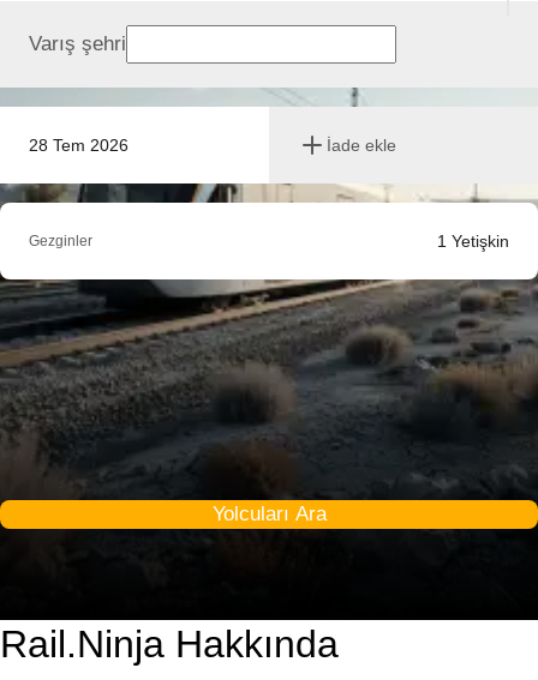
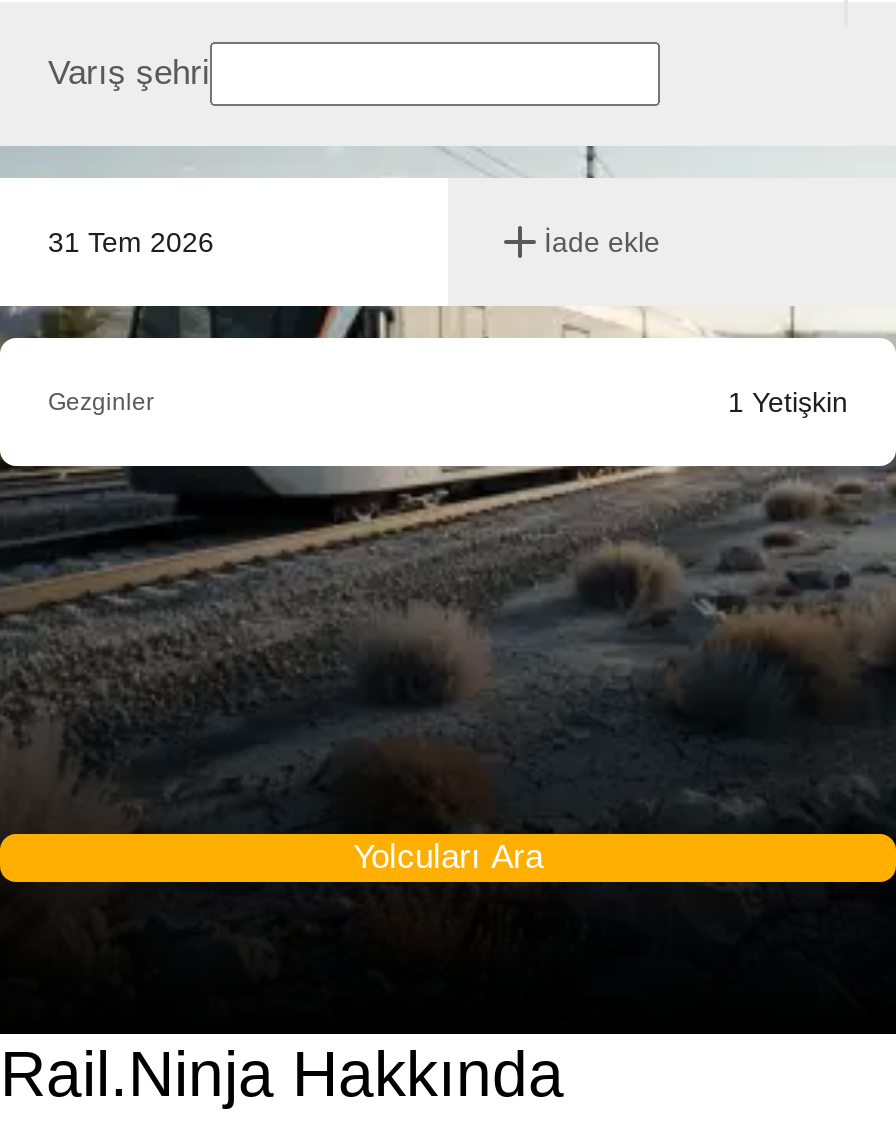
- 28 Tem 2026
+ 31 Tem 2026
